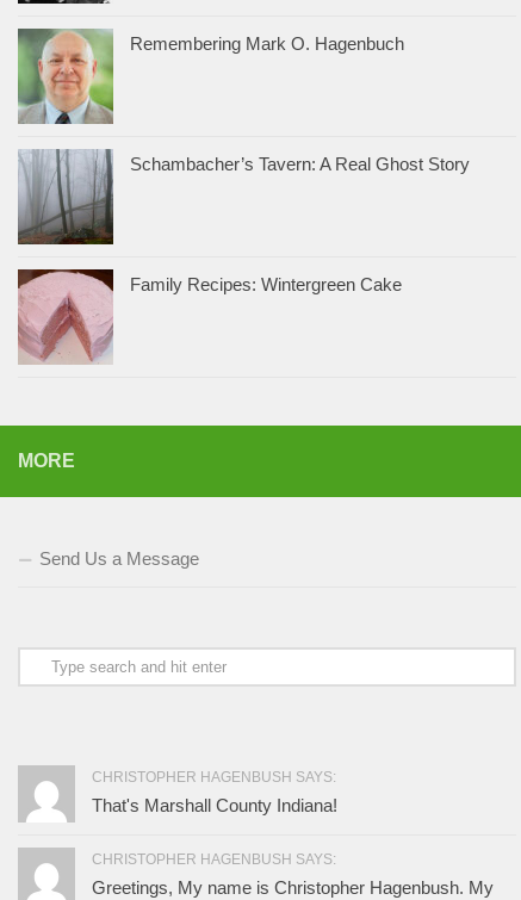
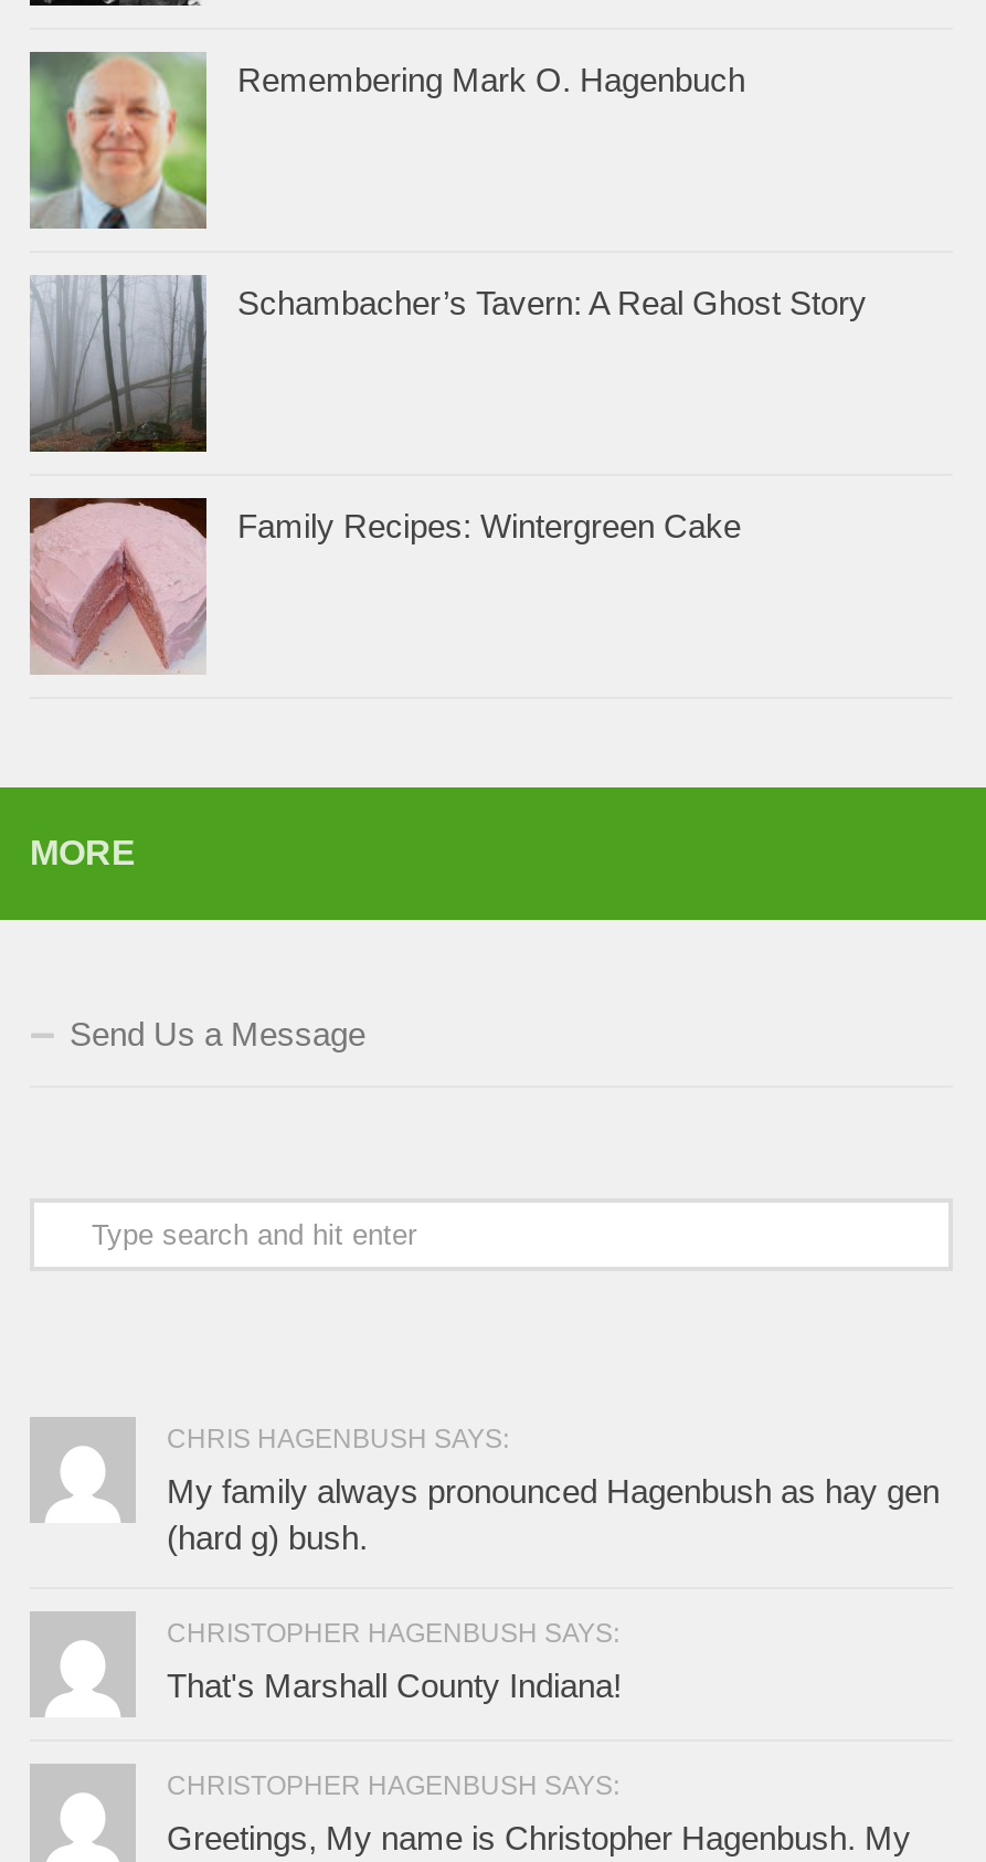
+ CHRIS HAGENBUSH SAYS:
+ My family always pronounced Hagenbush as hay gen
+ (hard g) bush.
